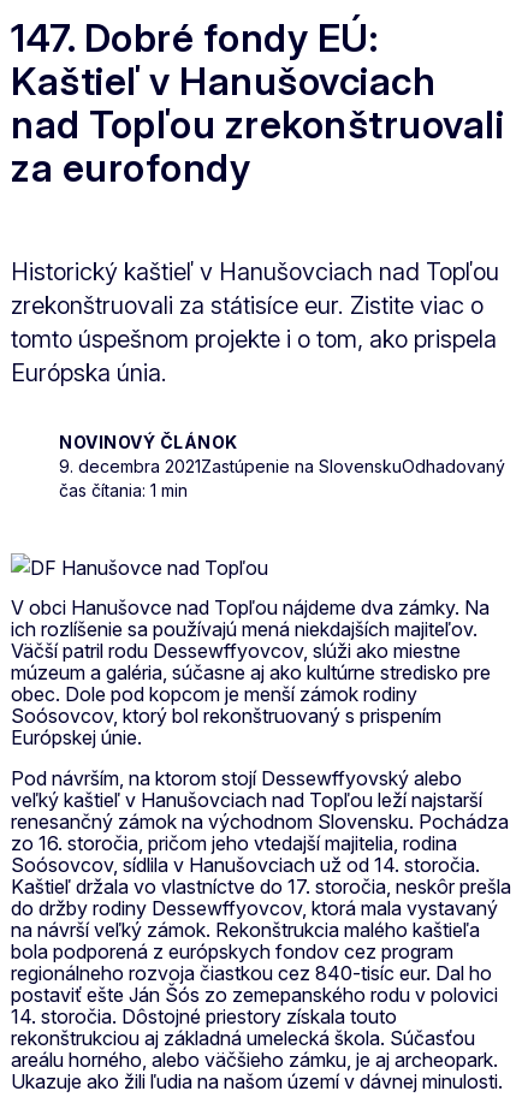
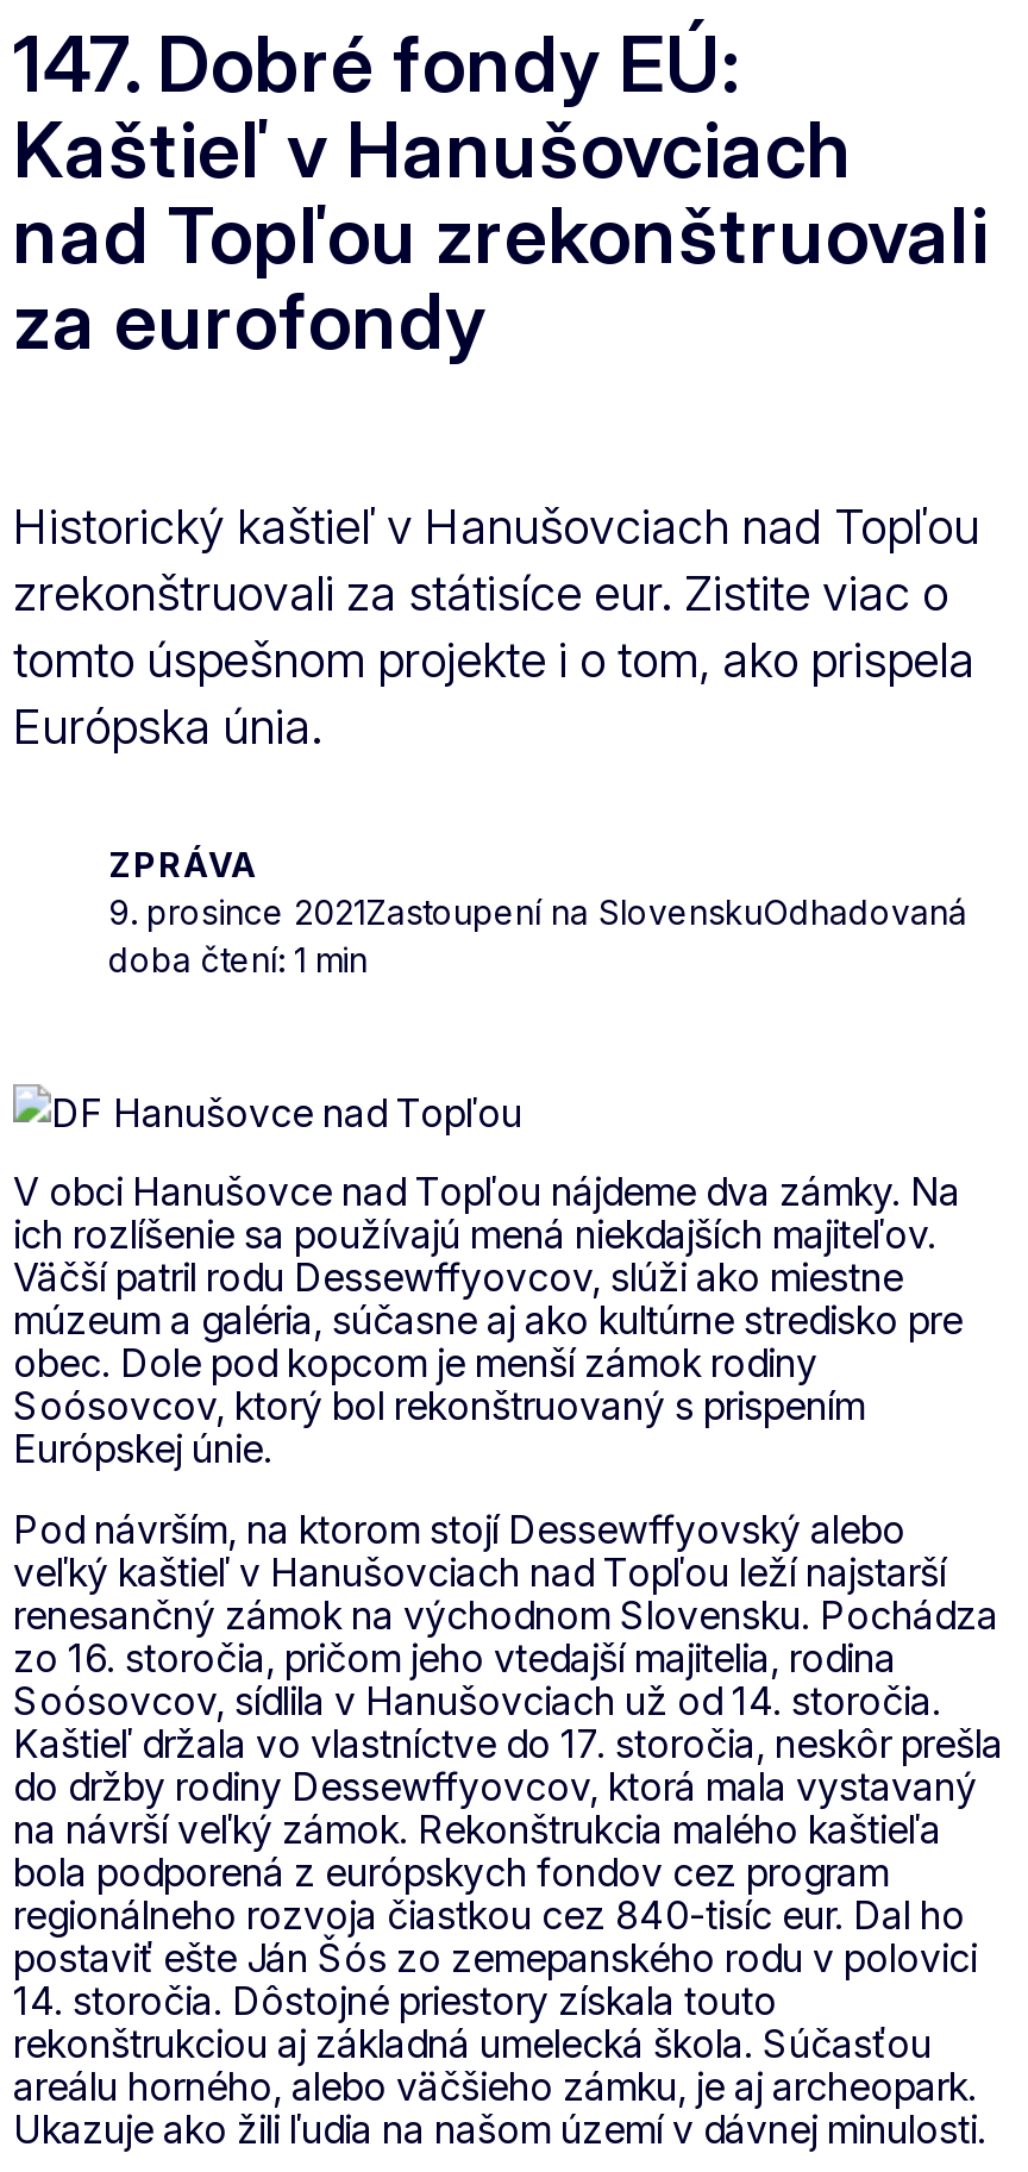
- NOVINOVÝ ČLÁNOK
- 9. decembra 2021Zastúpenie na SlovenskuOdhadovaný
- čas čítania: 1 min
+ ZPRÁVA
+ 9. prosince 2021Zastoupení na SlovenskuOdhadovaná
+ doba čtení: 1 min
